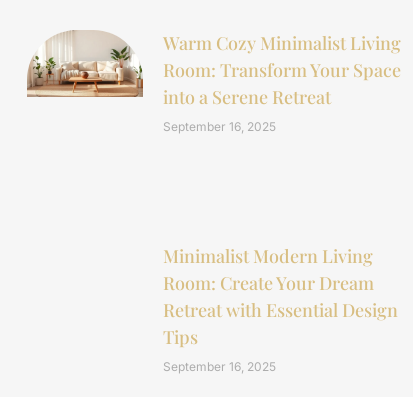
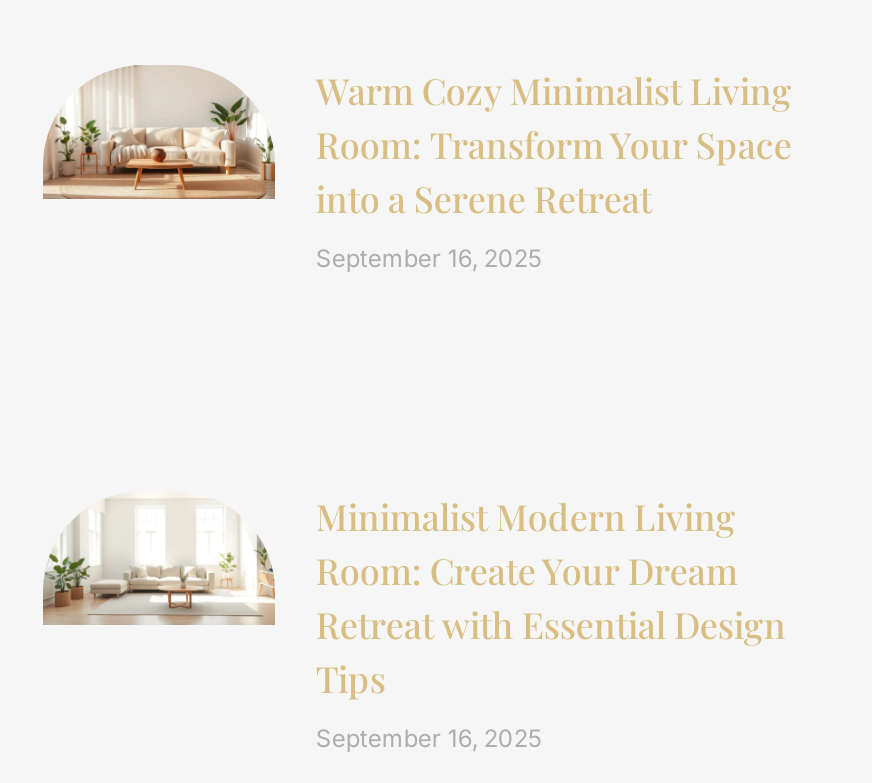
+ [image]
